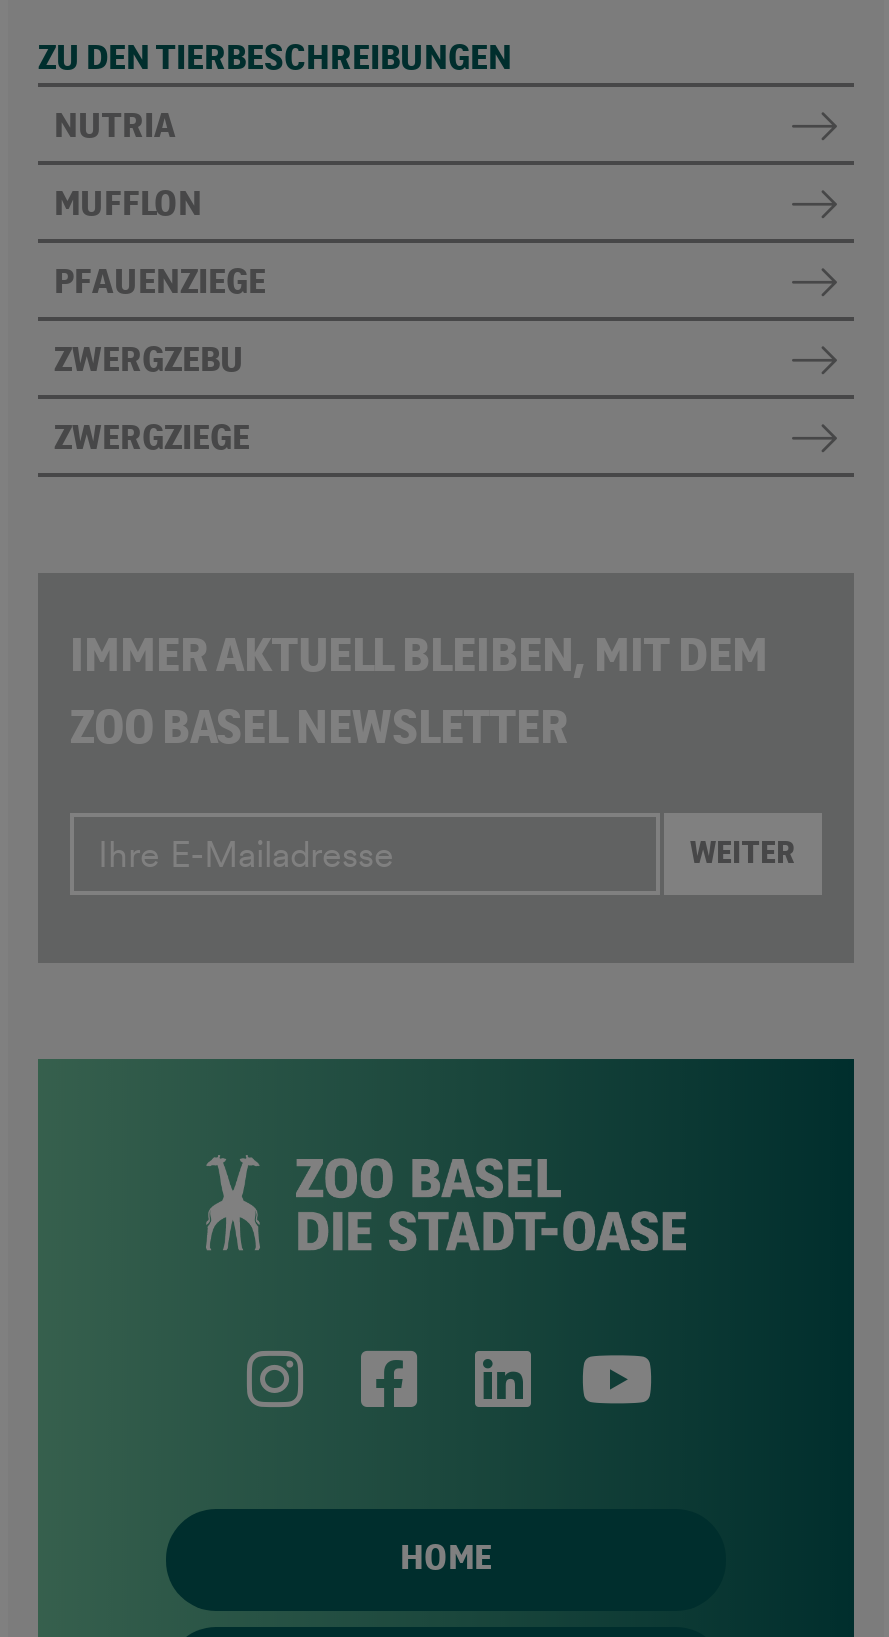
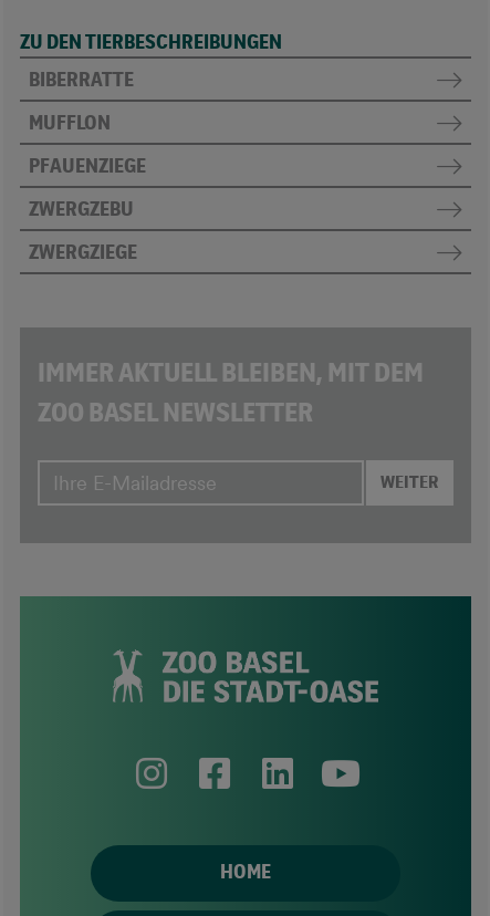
- NUTRIA
+ BIBERRATTE
